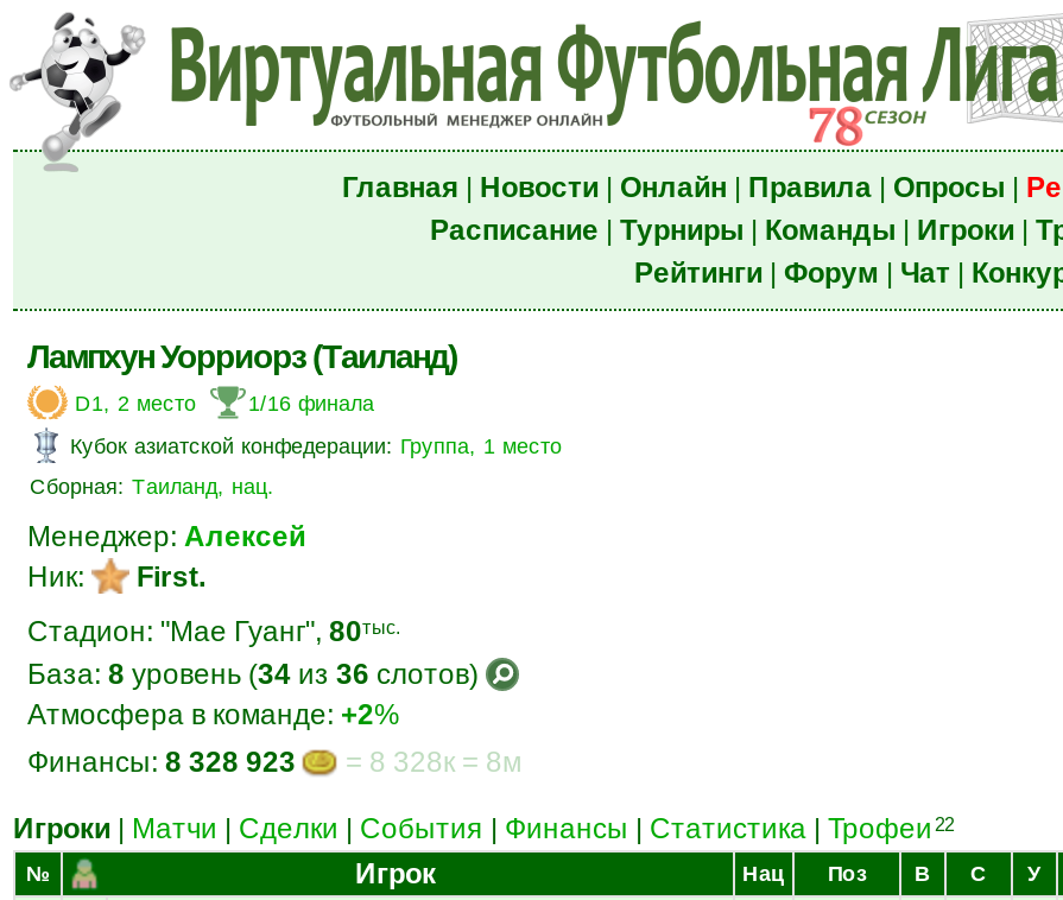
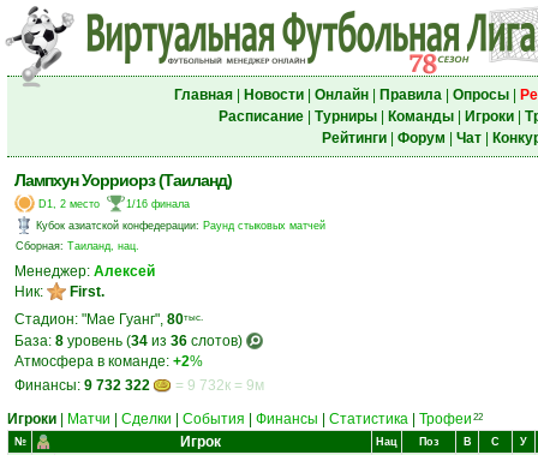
- Кубок азиатской конфедерации: Группа, 1 место
+ Кубок азиатской конфедерации: Раунд стыковых матчей

- Финансы: 8 328 923
- = 8 328к = 8м
+ Финансы: 9 732 322
+ = 9 732к = 9м
